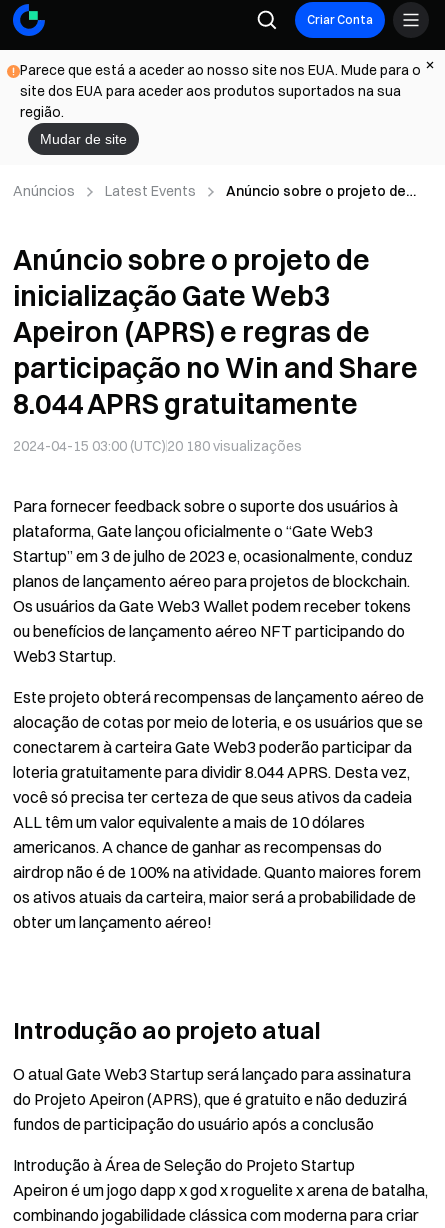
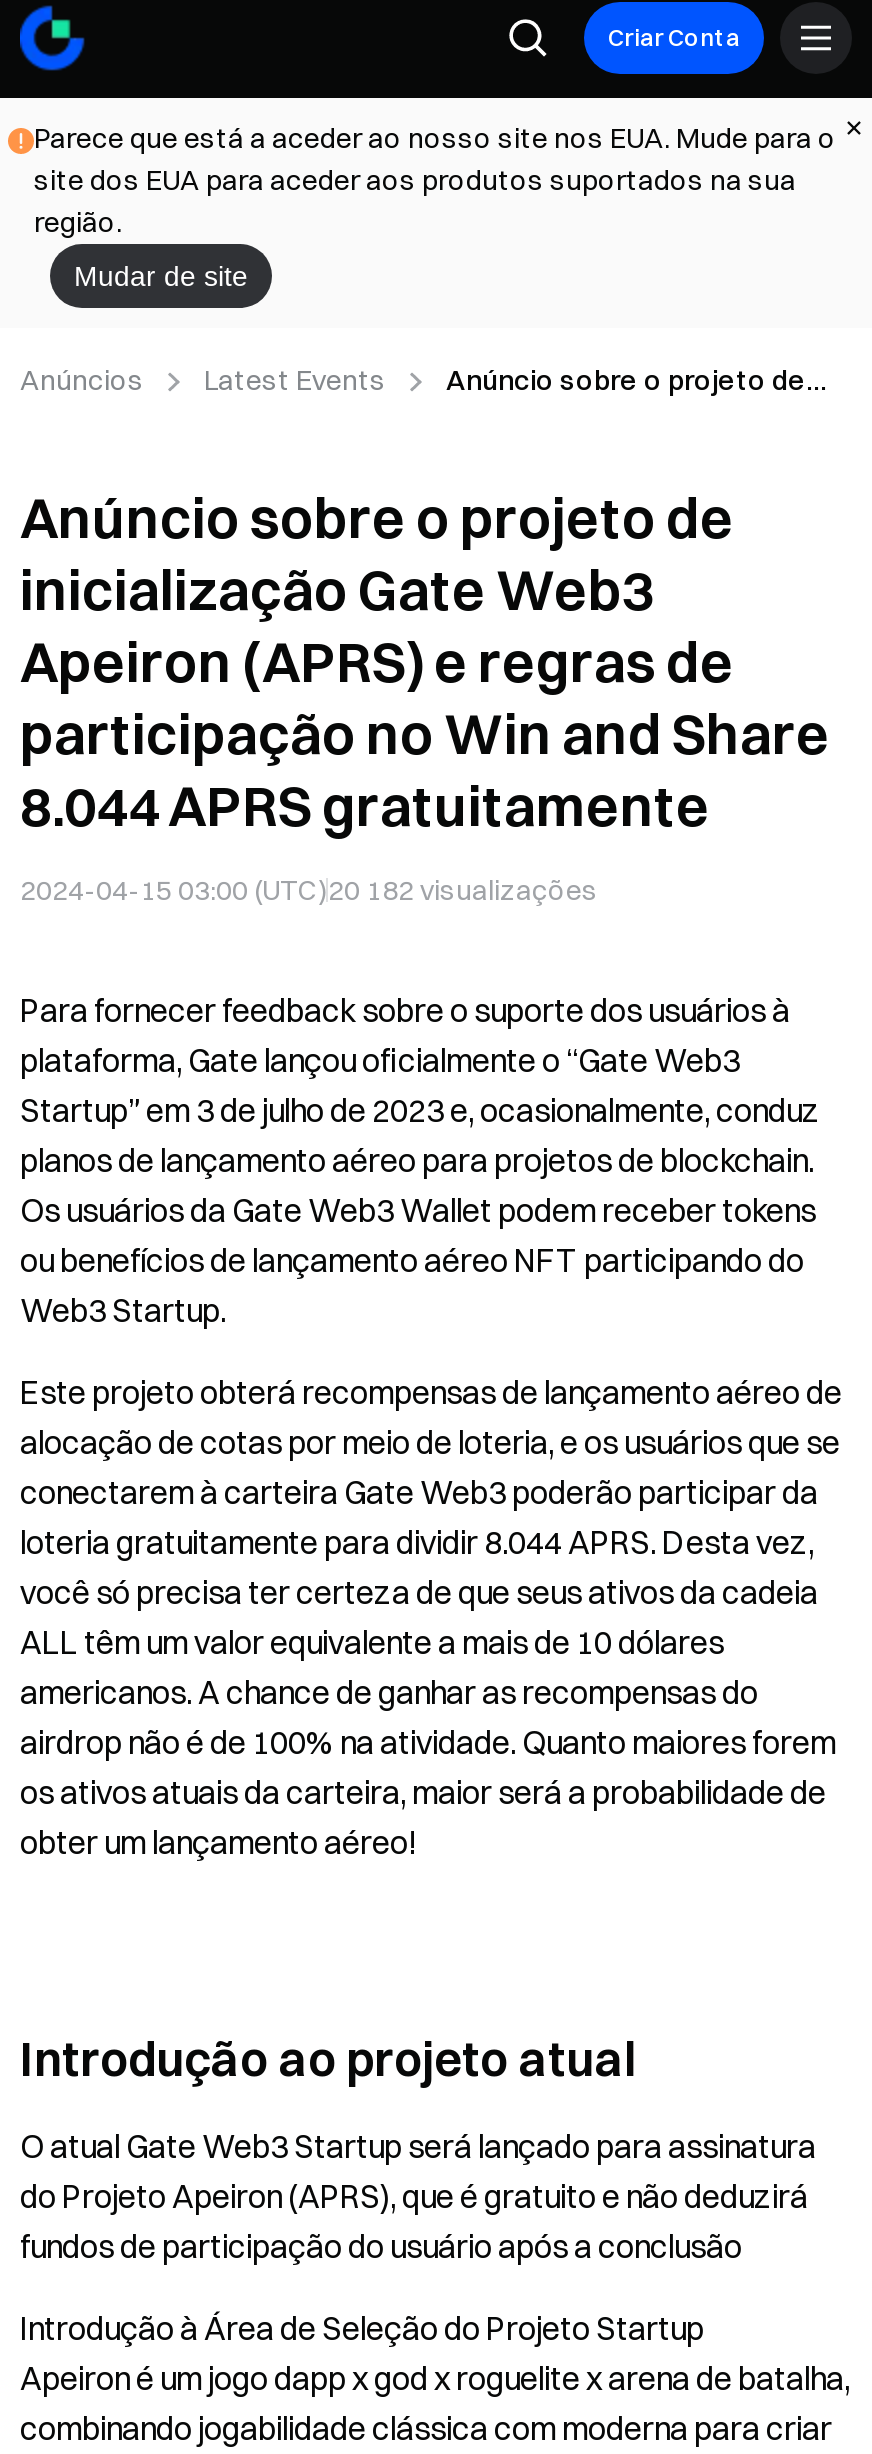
- 2024-04-15 03:00 (UTC)20 180 visualizações
+ 2024-04-15 03:00 (UTC)20 182 visualizações
